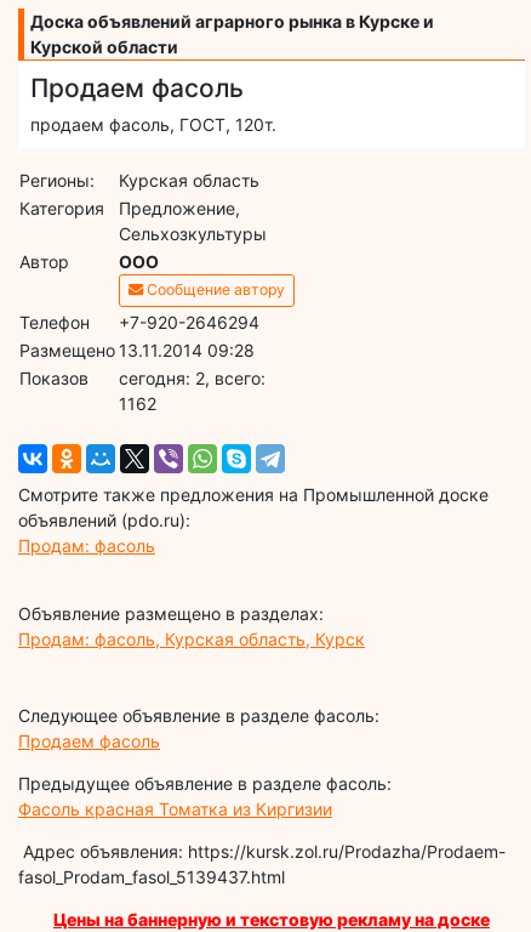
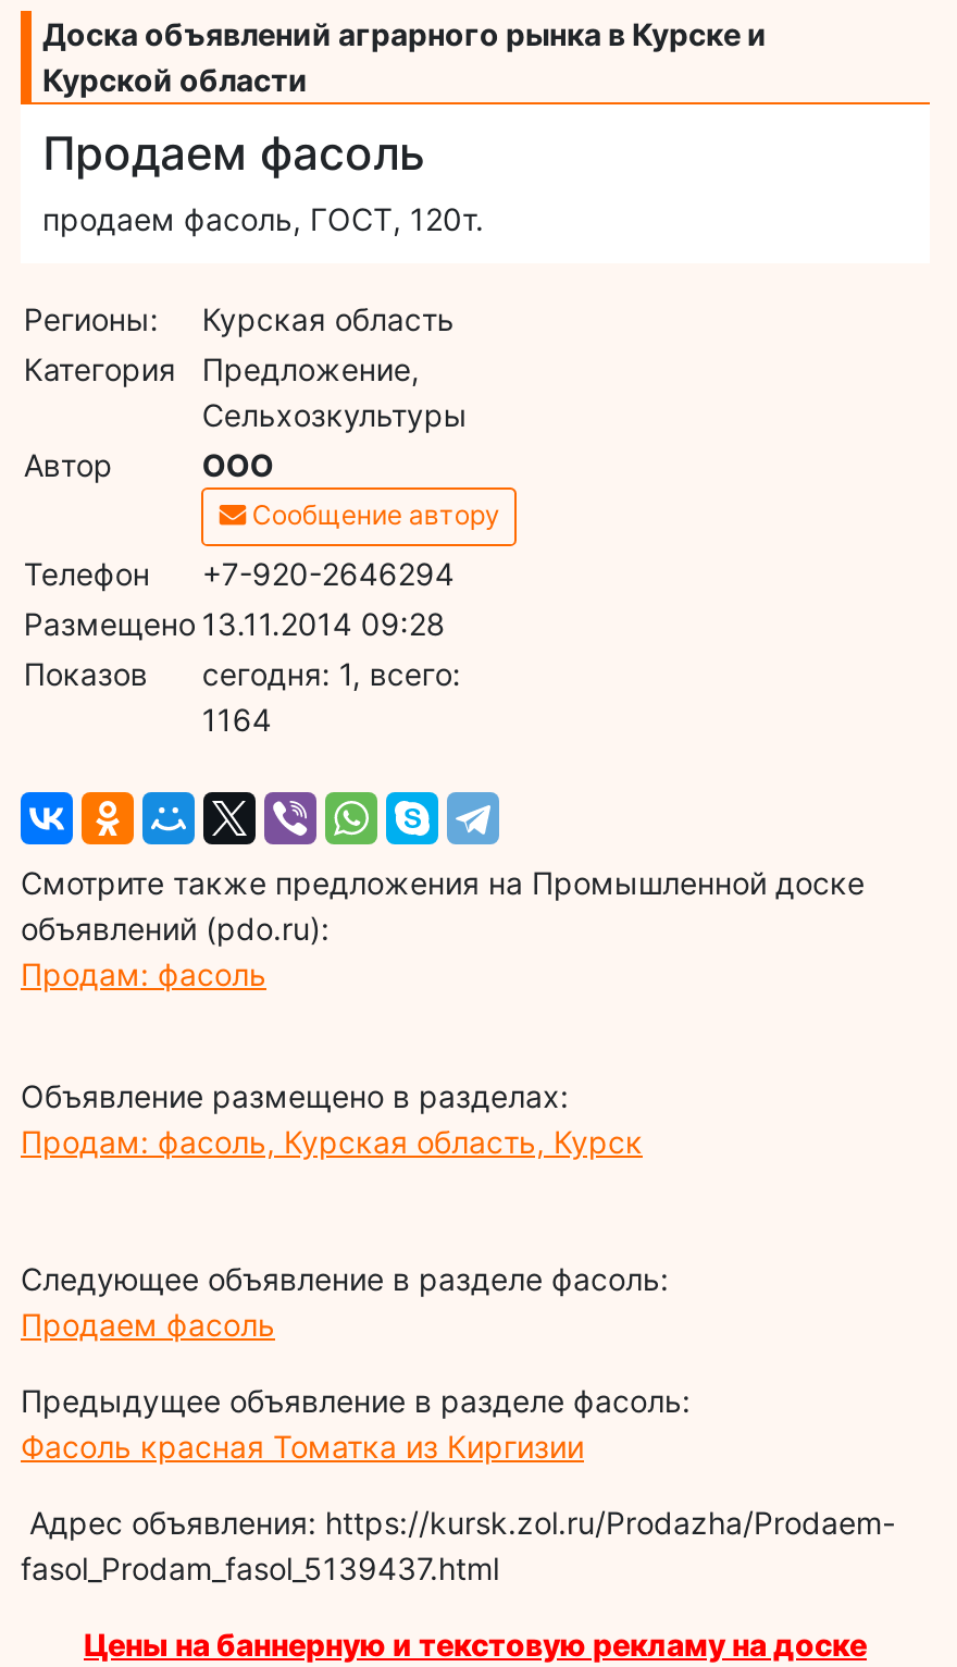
- cегодня: 2, всего:
+ cегодня: 1, всего:

- 1162
+ 1164
